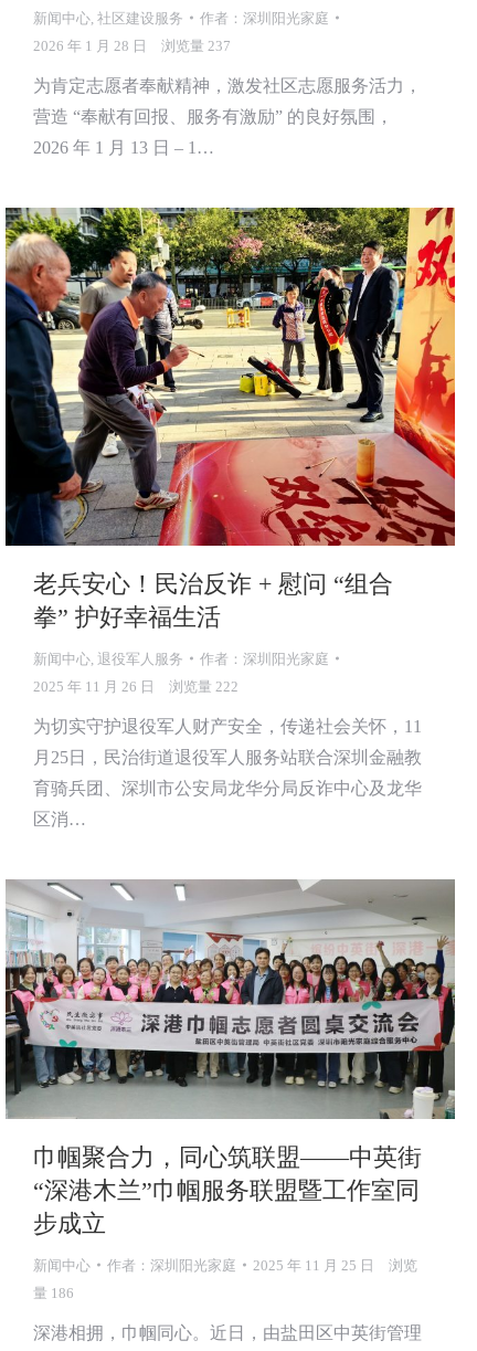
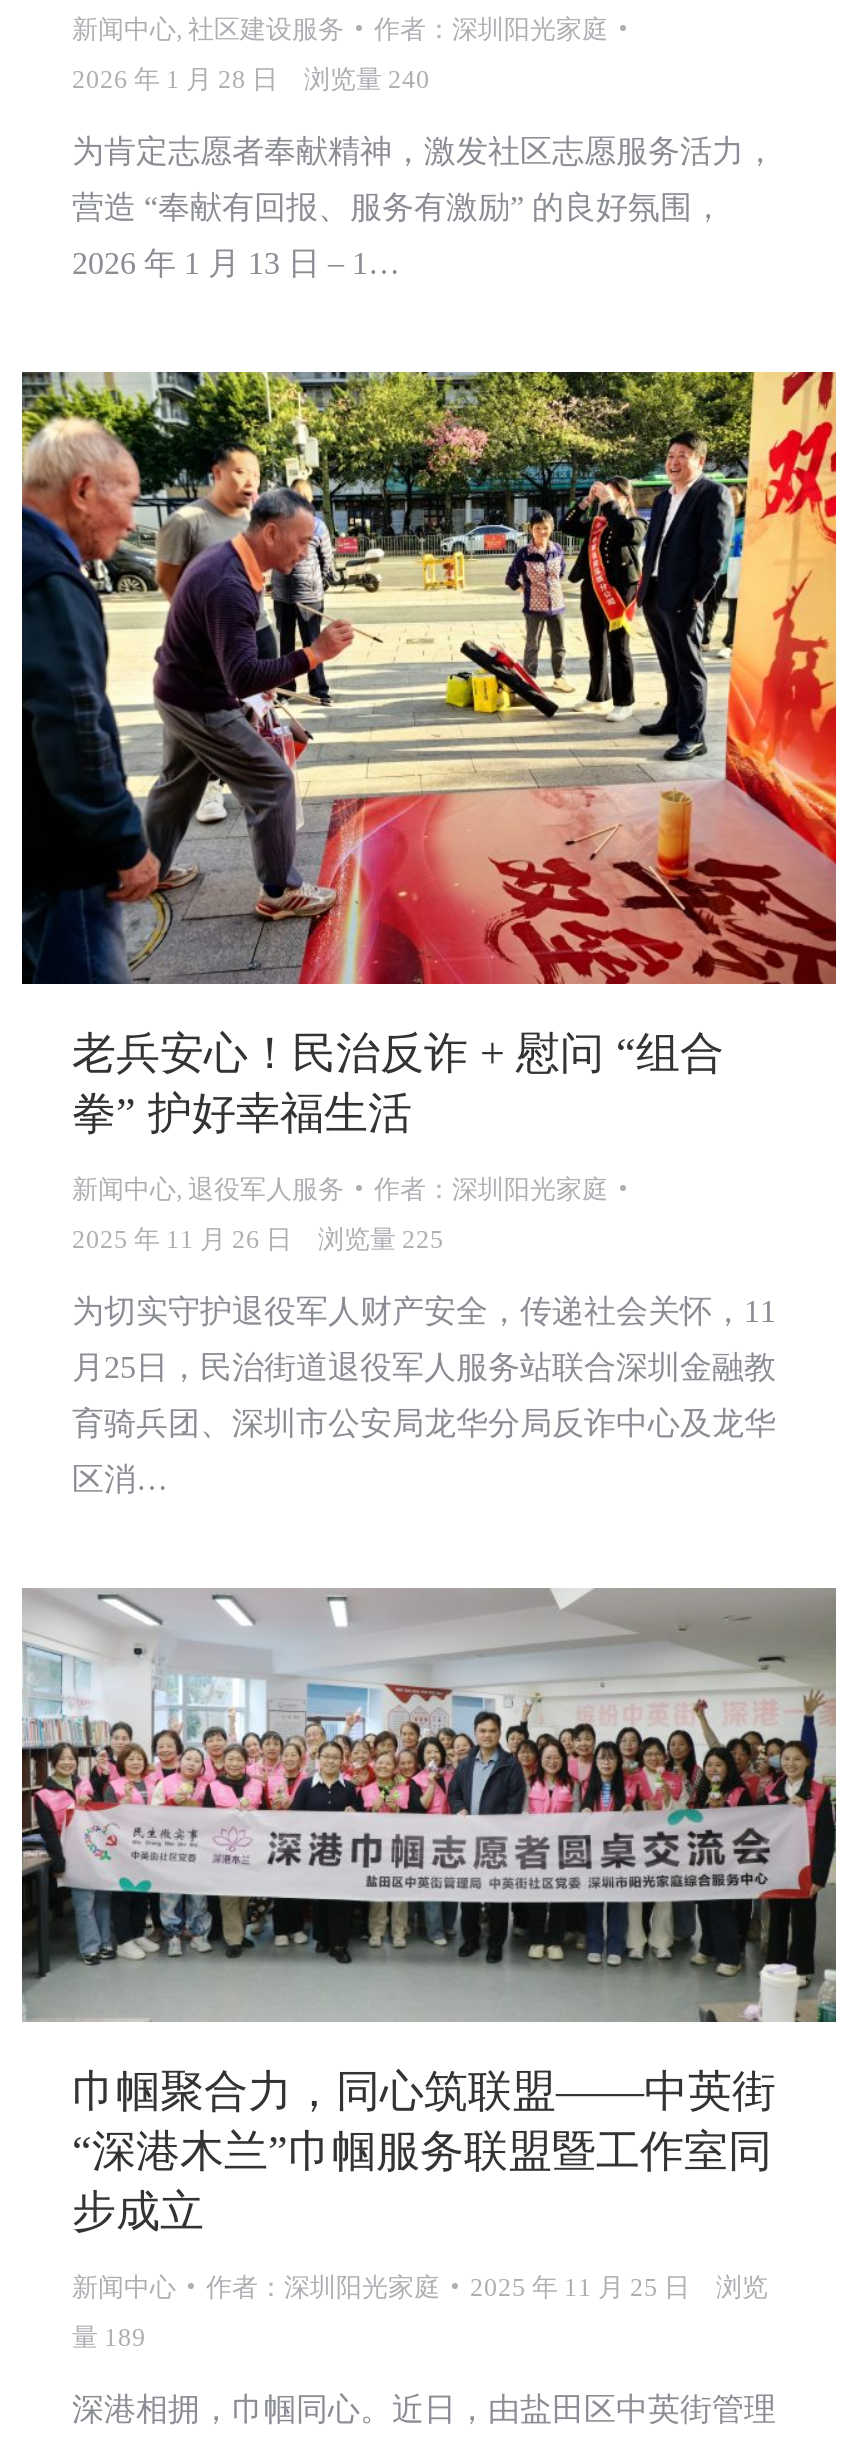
- 2026 年 1 月 28 日浏览量 237
+ 2026 年 1 月 28 日浏览量 240

- 2025 年 11 月 26 日浏览量 222
+ 2025 年 11 月 26 日浏览量 225

- 量 186
+ 量 189
